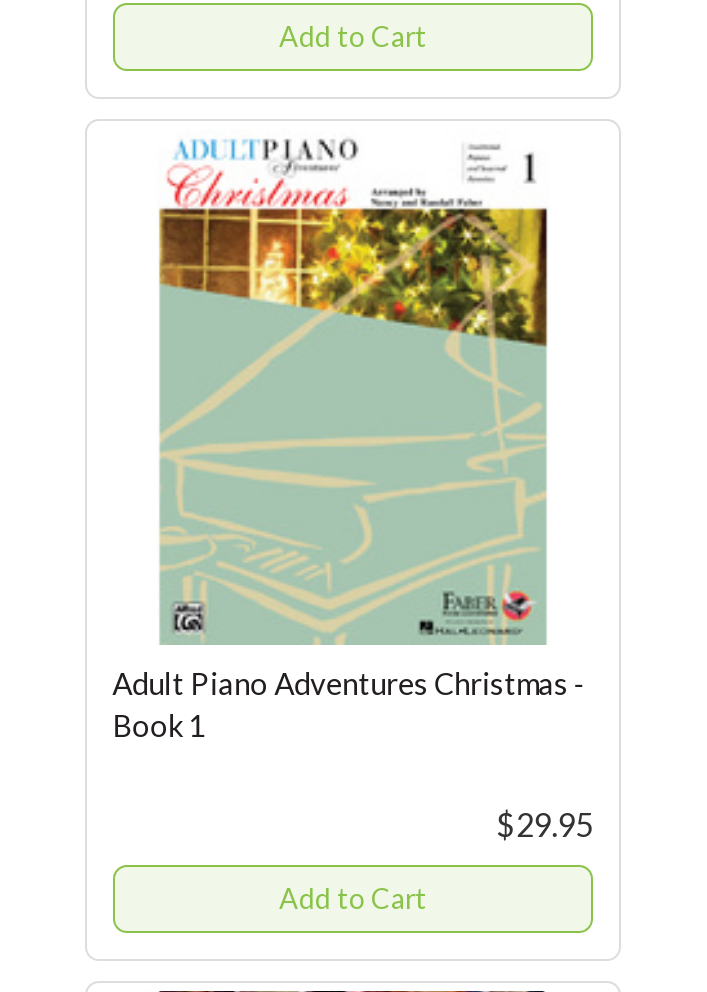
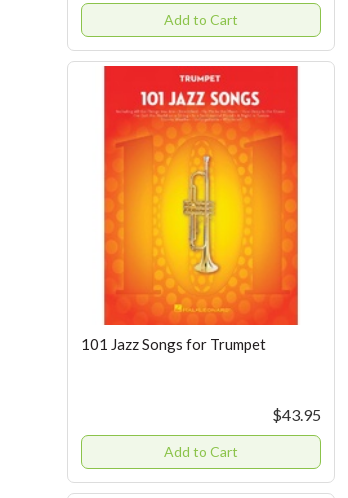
- [image]
- Adult Piano Adventures Christmas -
- Book 1
+ [image]
+ 101 Jazz Songs for Trumpet

- $29.95
+ $43.95
